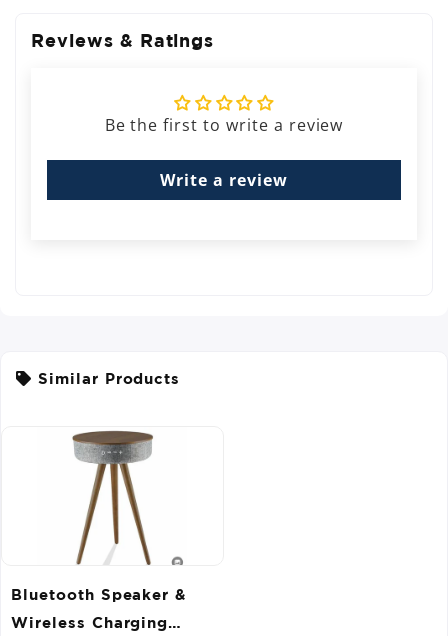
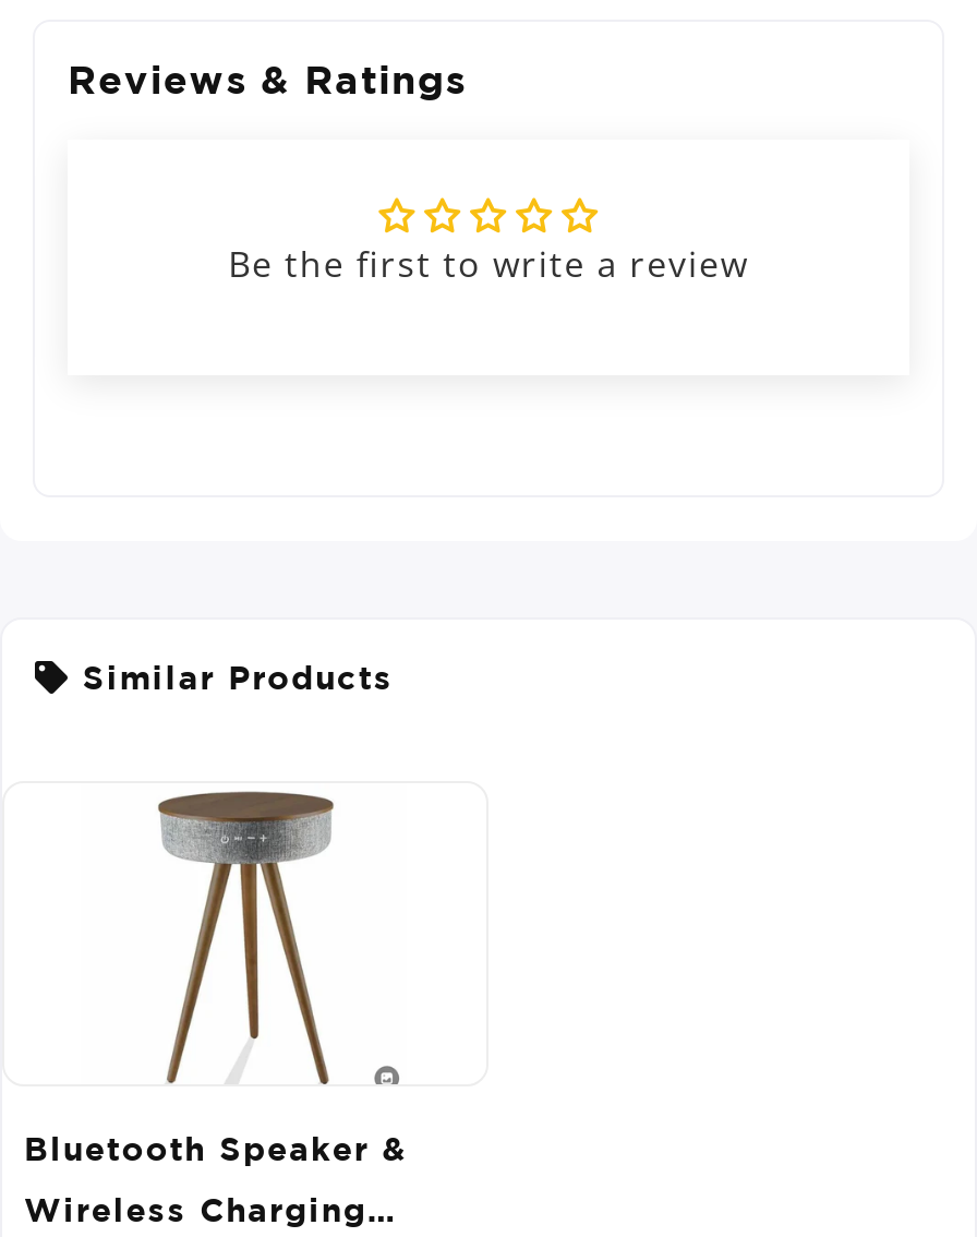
- Write a review
